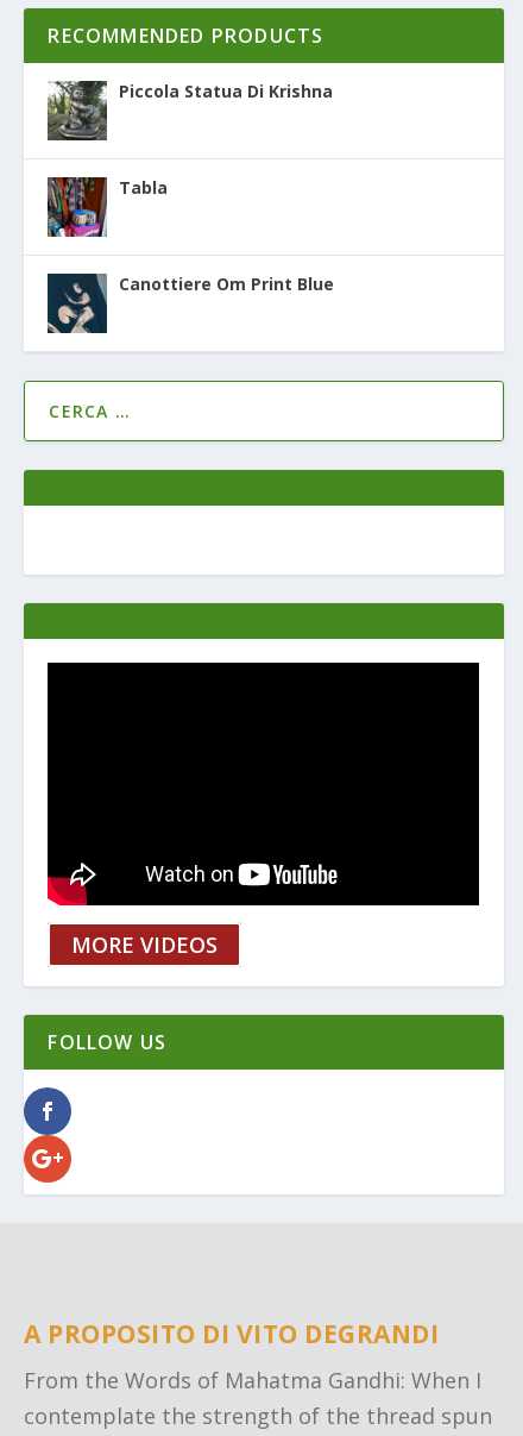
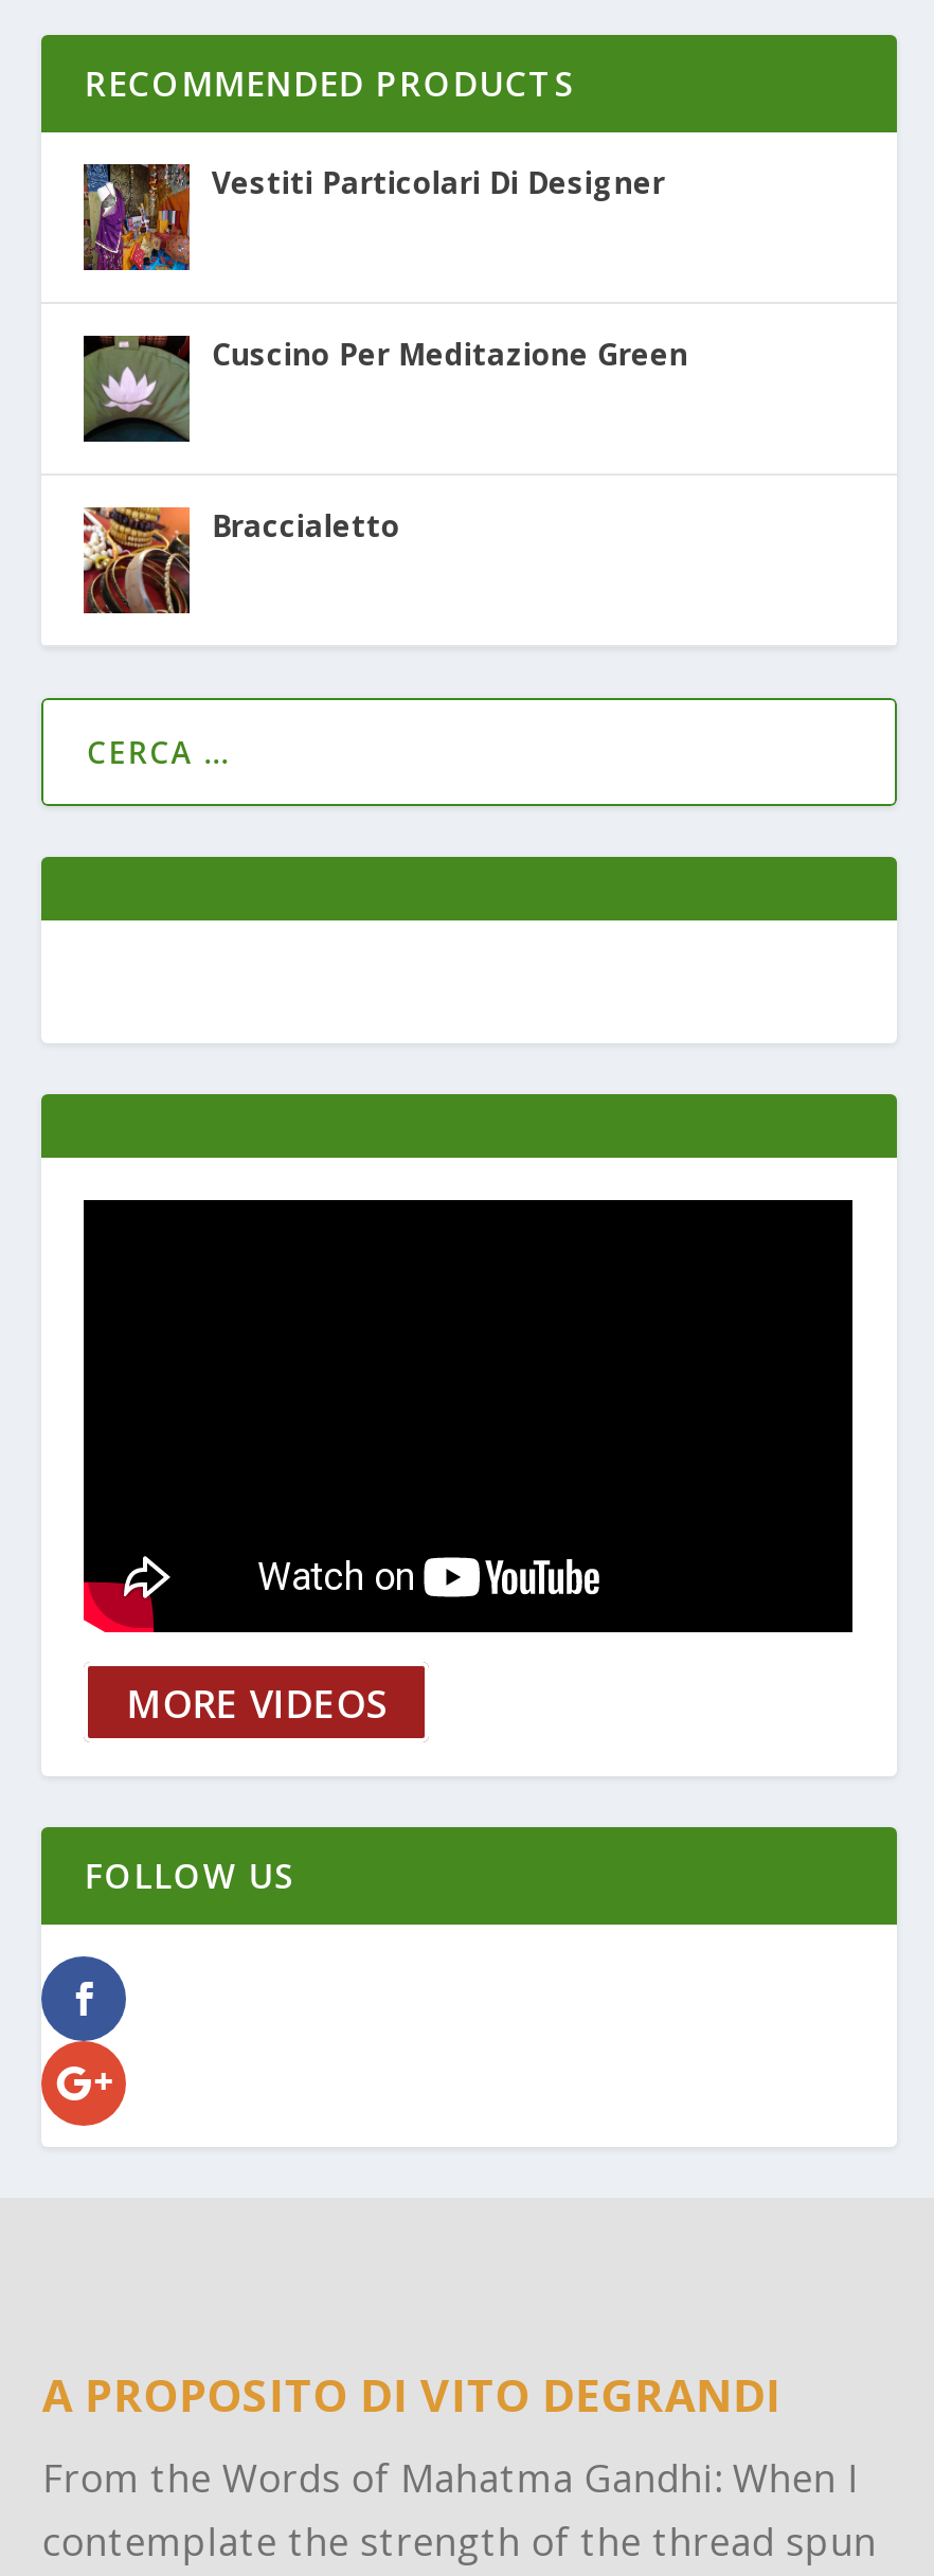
- [image]
- Piccola Statua Di Krishna
+ [image]
+ Vestiti Particolari Di Designer

- [image]
- Tabla
+ [image]
+ Cuscino Per Meditazione Green

- [image]
- Canottiere Om Print Blue
+ [image]
+ Braccialetto
